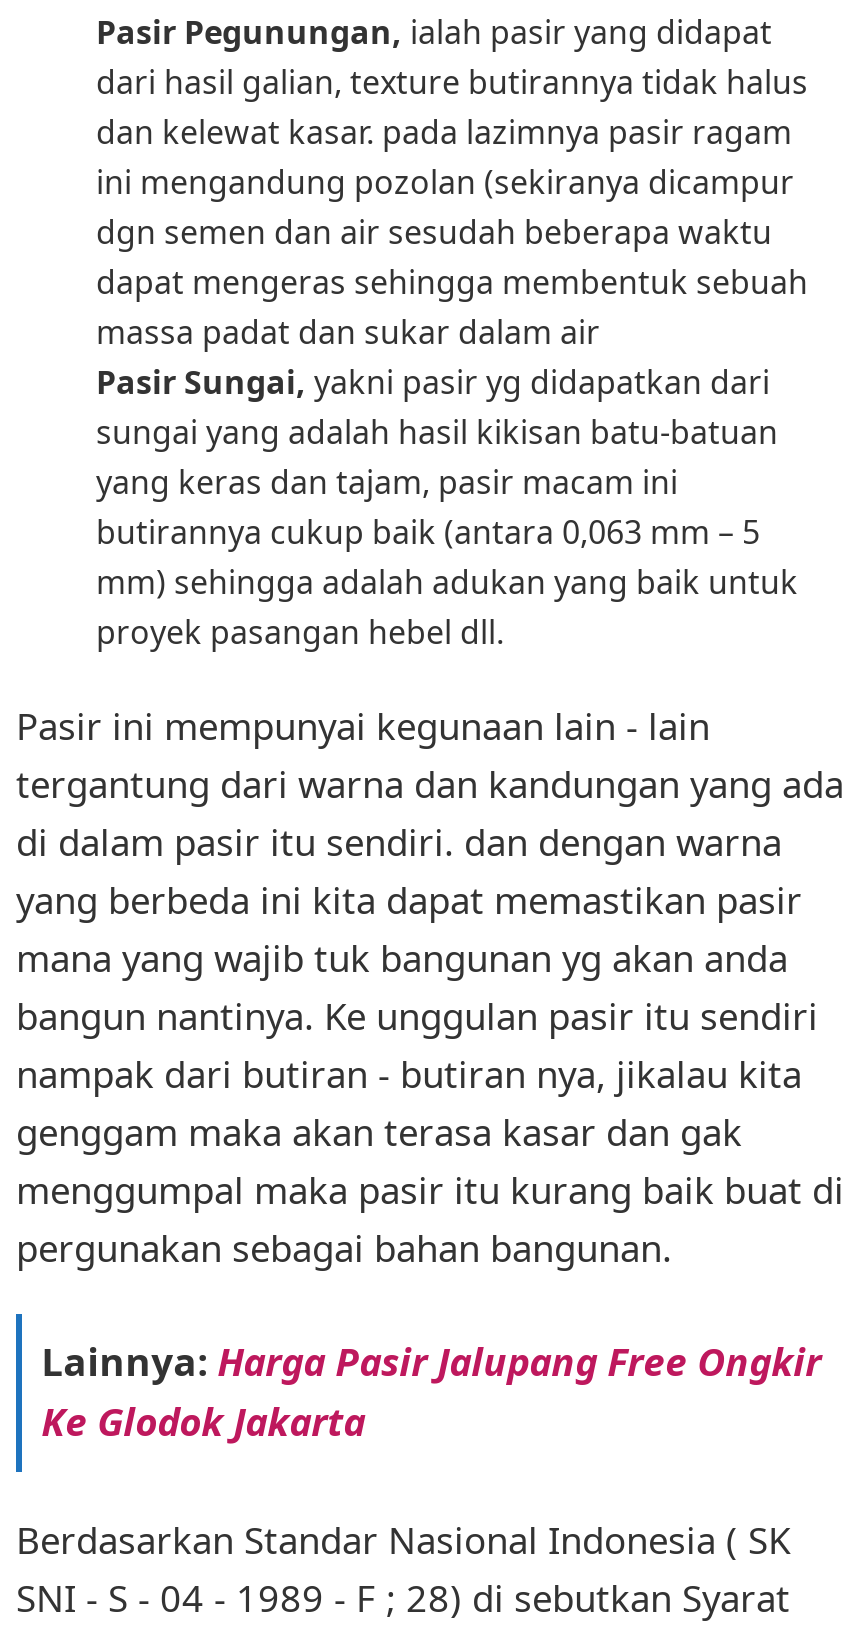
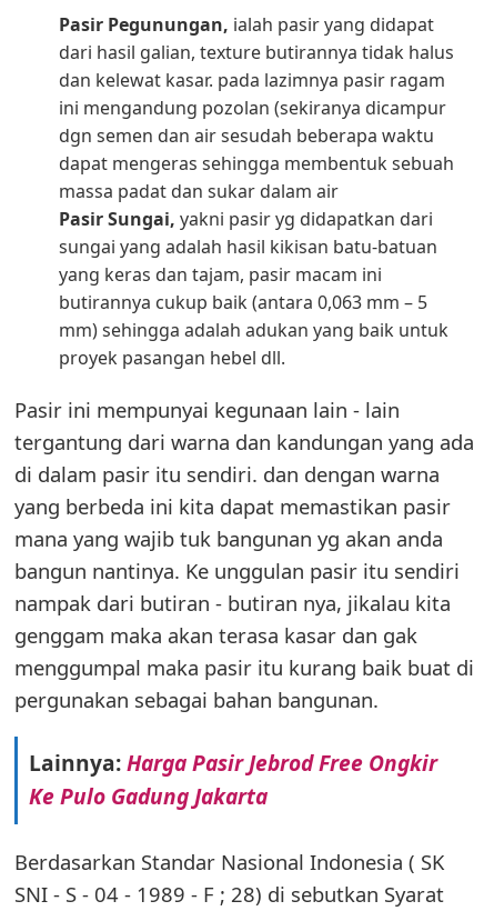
- Lainnya: Harga Pasir Jalupang Free Ongkir
- Ke Glodok Jakarta
+ Lainnya: Harga Pasir Jebrod Free Ongkir
+ Ke Pulo Gadung Jakarta
